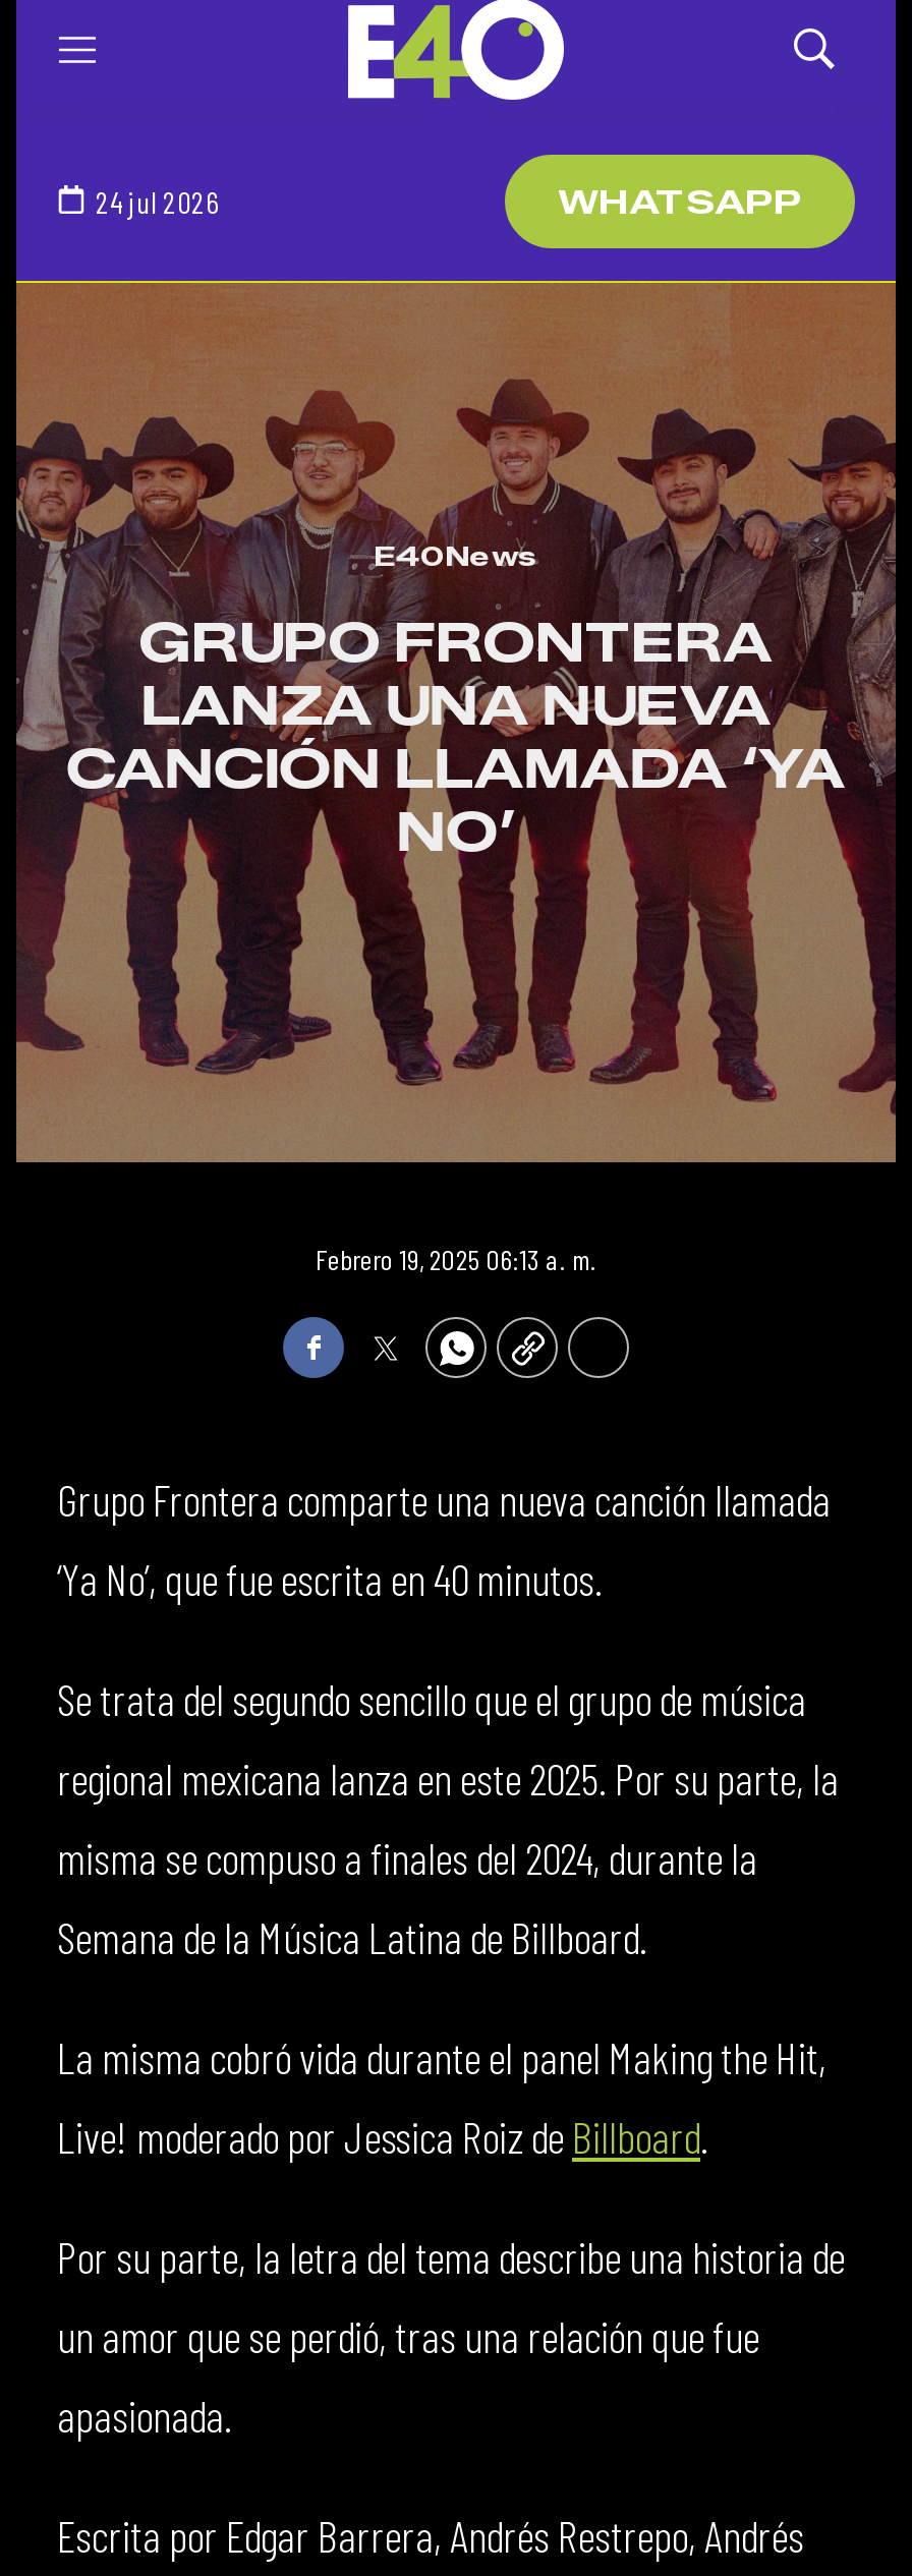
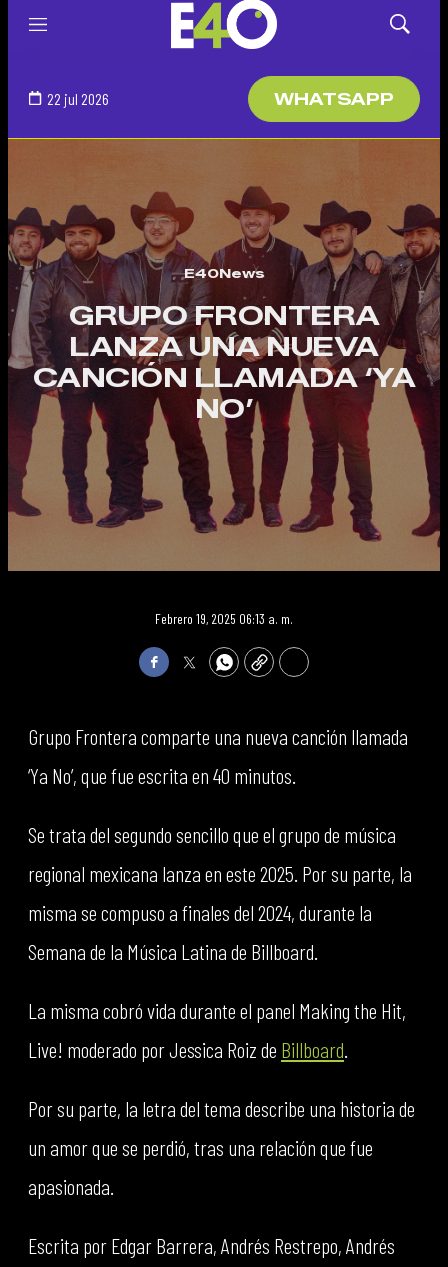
- 24 jul 2026
+ 22 jul 2026
